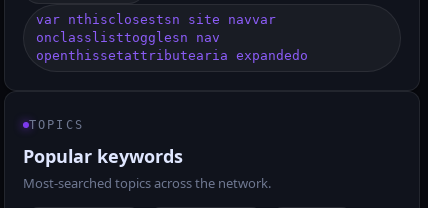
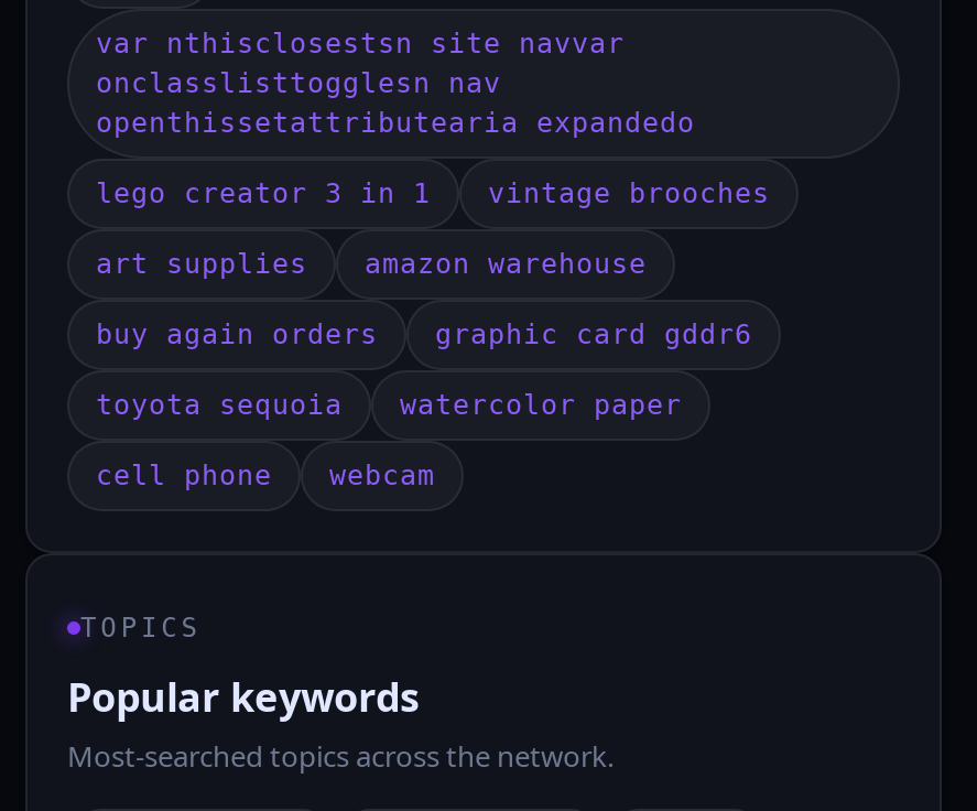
+ lego creator 3 in 1
+ vintage brooches
+ art supplies
+ amazon warehouse
+ buy again orders
+ graphic card gddr6
+ toyota sequoia
+ watercolor paper
+ cell phone
+ webcam
